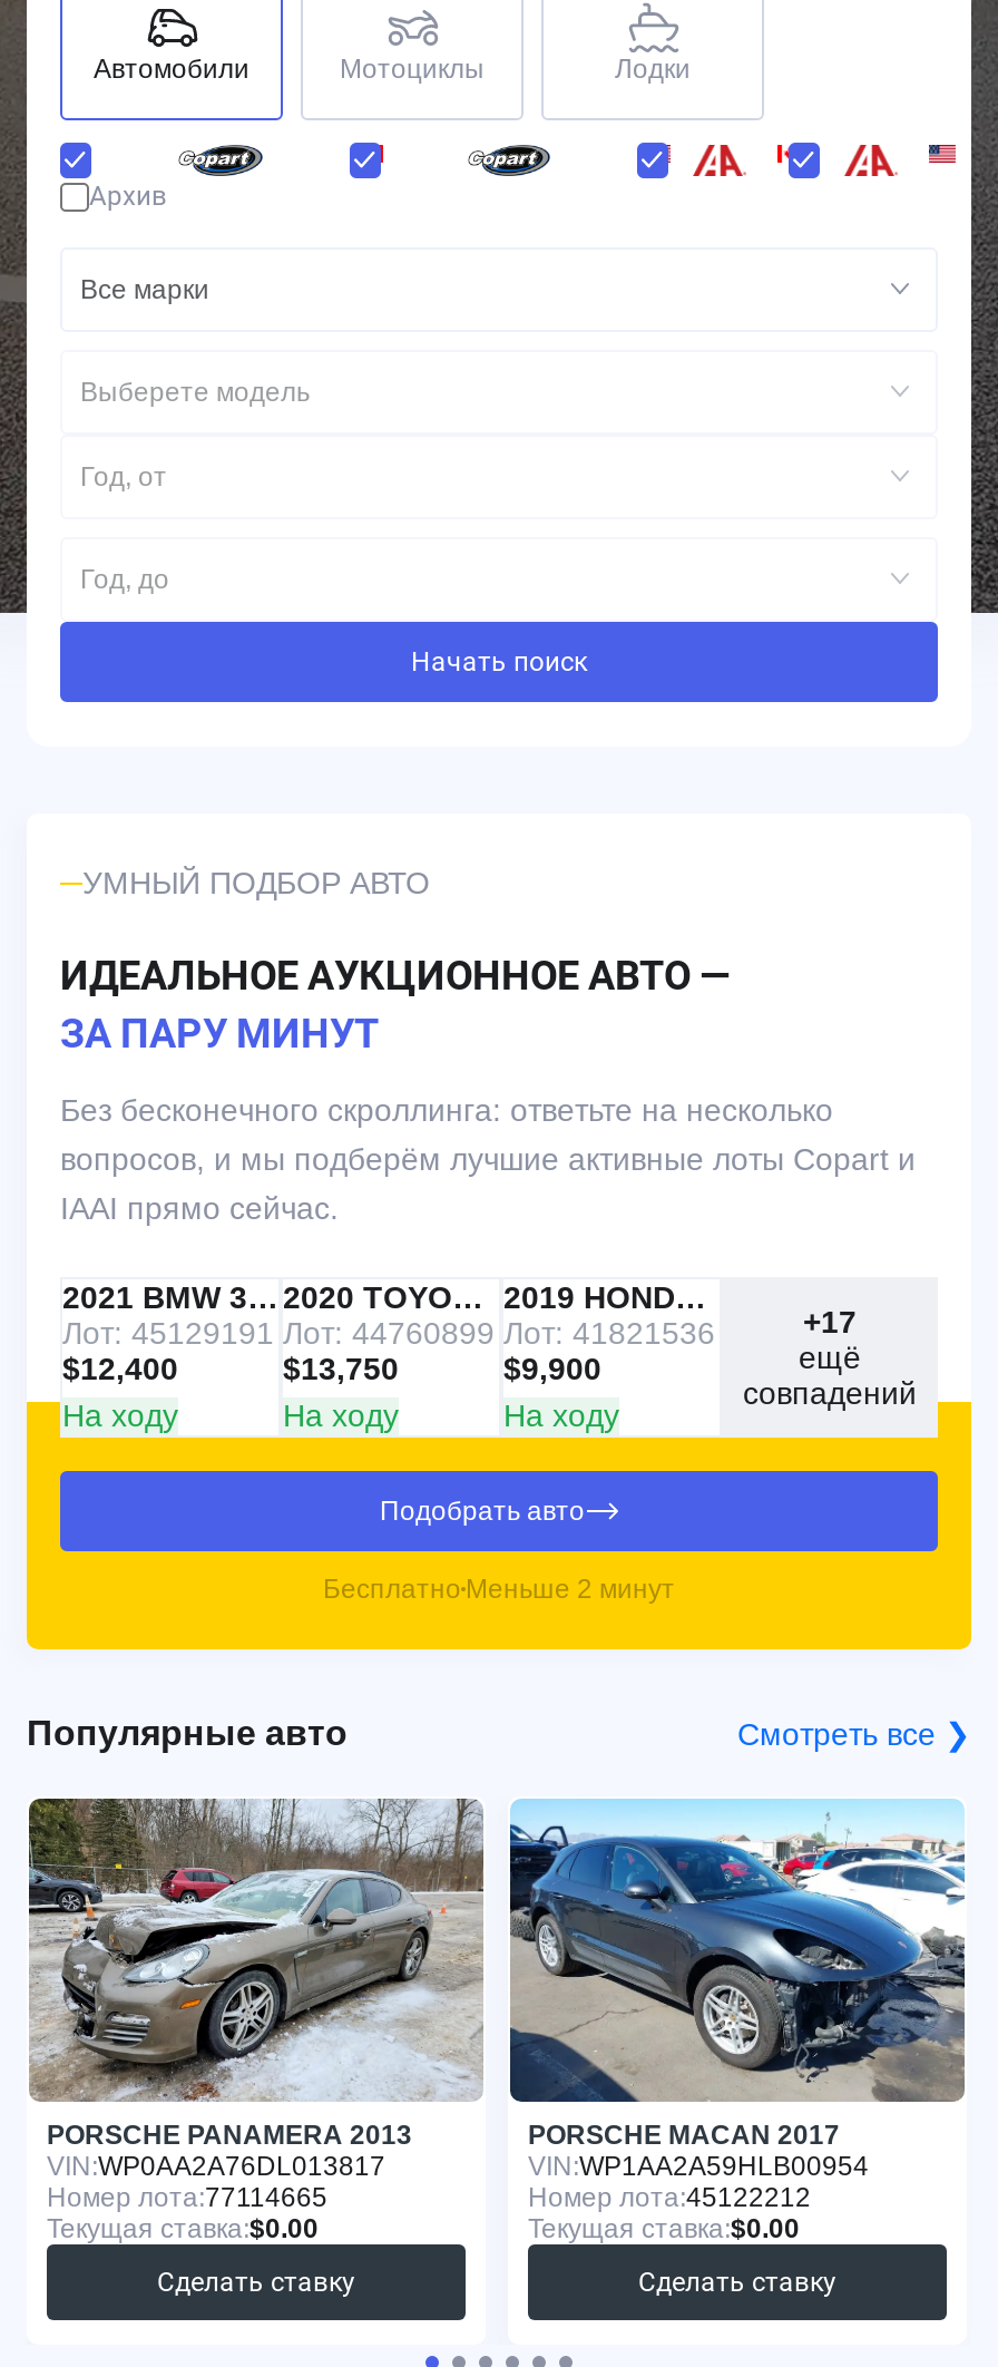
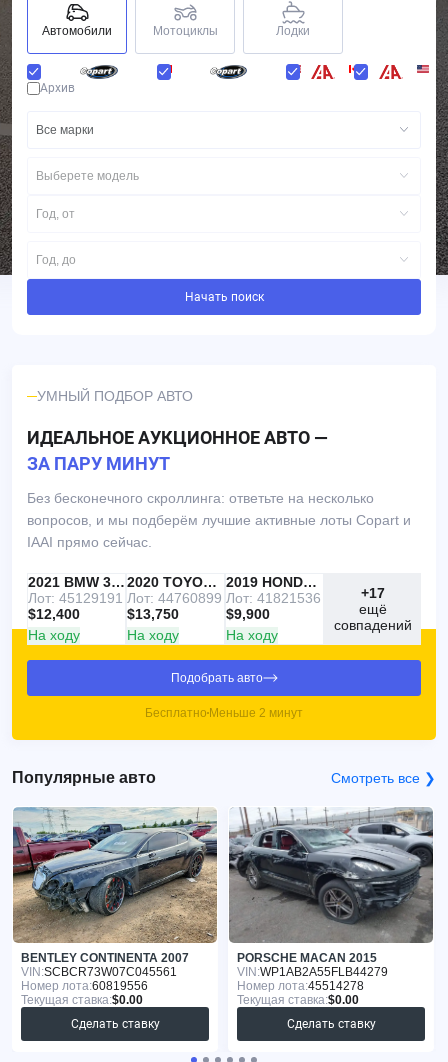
- [image]
- PORSCHE PANAMERA 2013
- VIN: WP0AA2A76DL013817
- Номер лота:77114665
+ [image]
+ BENTLEY CONTINENTA 2007
+ VIN: SCBCR73W07C045561
+ Номер лота:60819556

- [image]
- PORSCHE MACAN 2017
+ [image]
+ PORSCHE MACAN 2015

- VIN: WP1AA2A59HLB00954
+ VIN: WP1AB2A55FLB44279

- Номер лота:45122212
+ Номер лота:45514278
